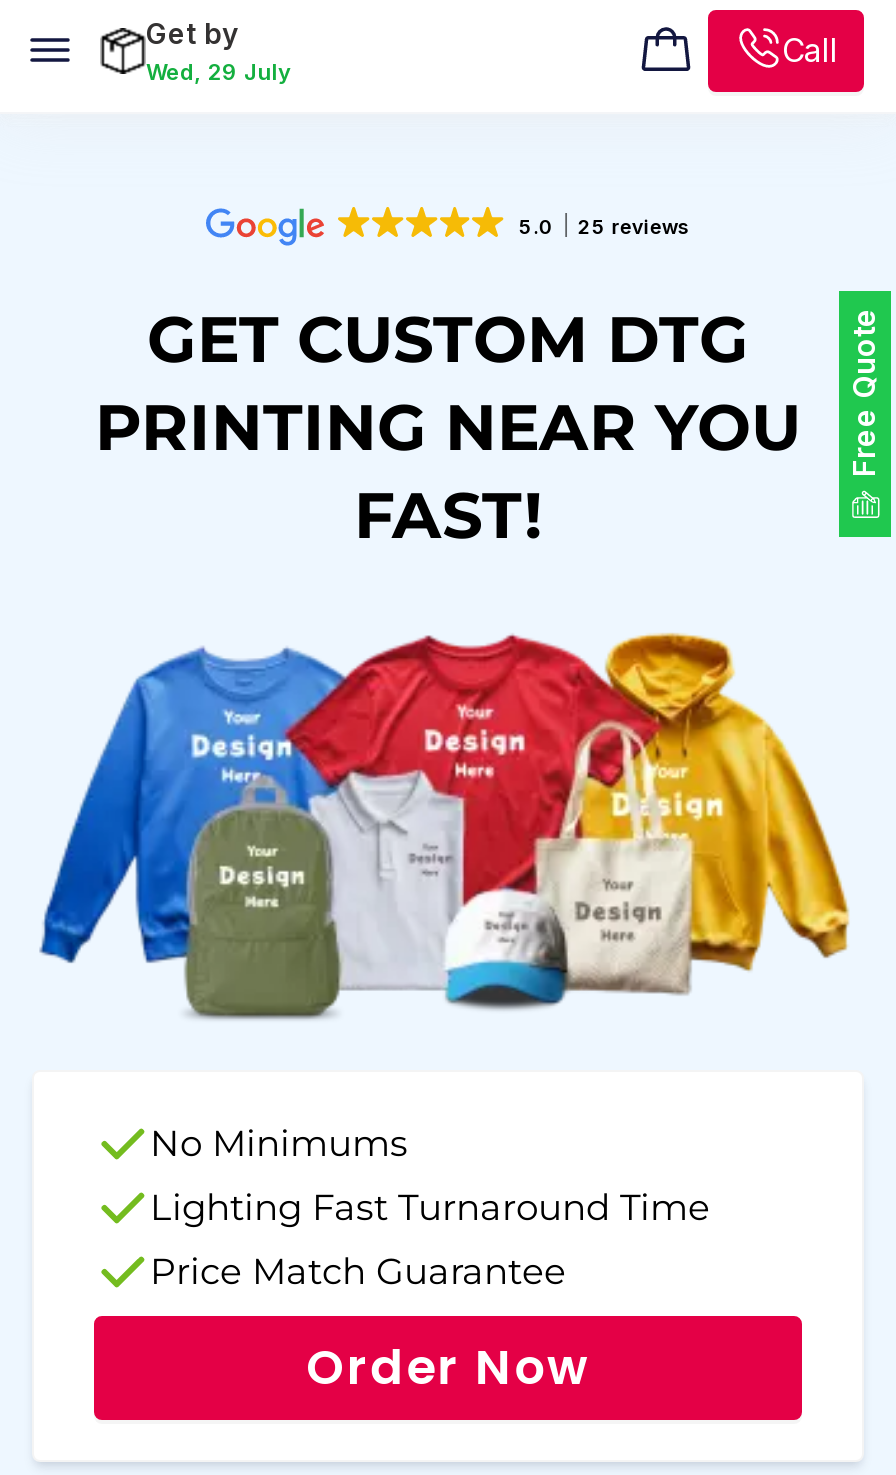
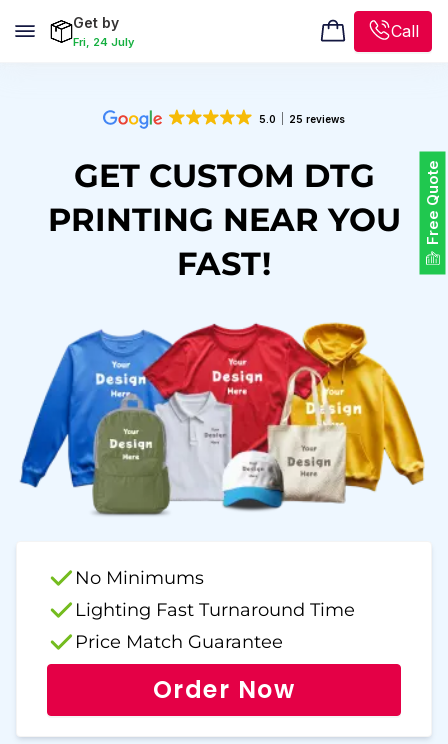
- Wed, 29 July
+ Fri, 24 July
